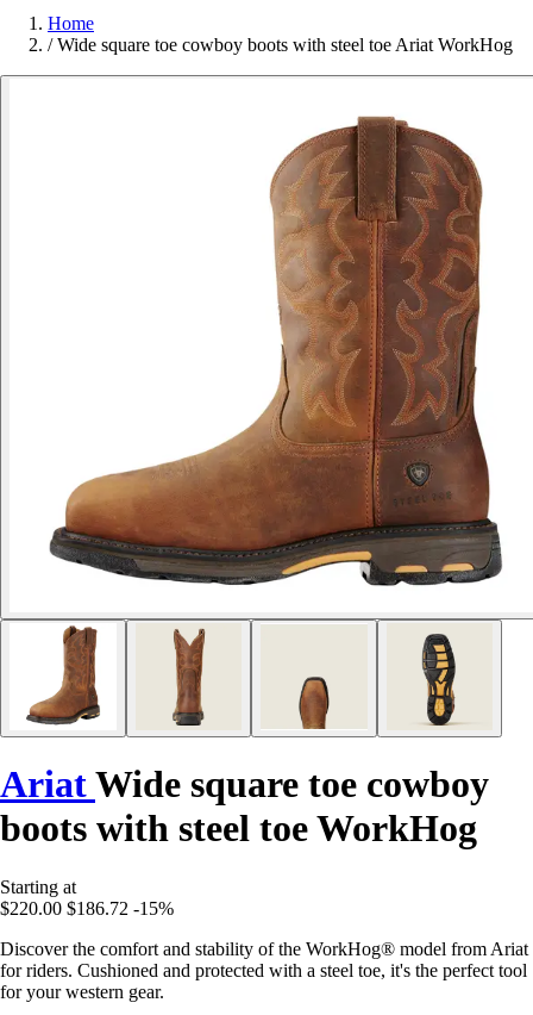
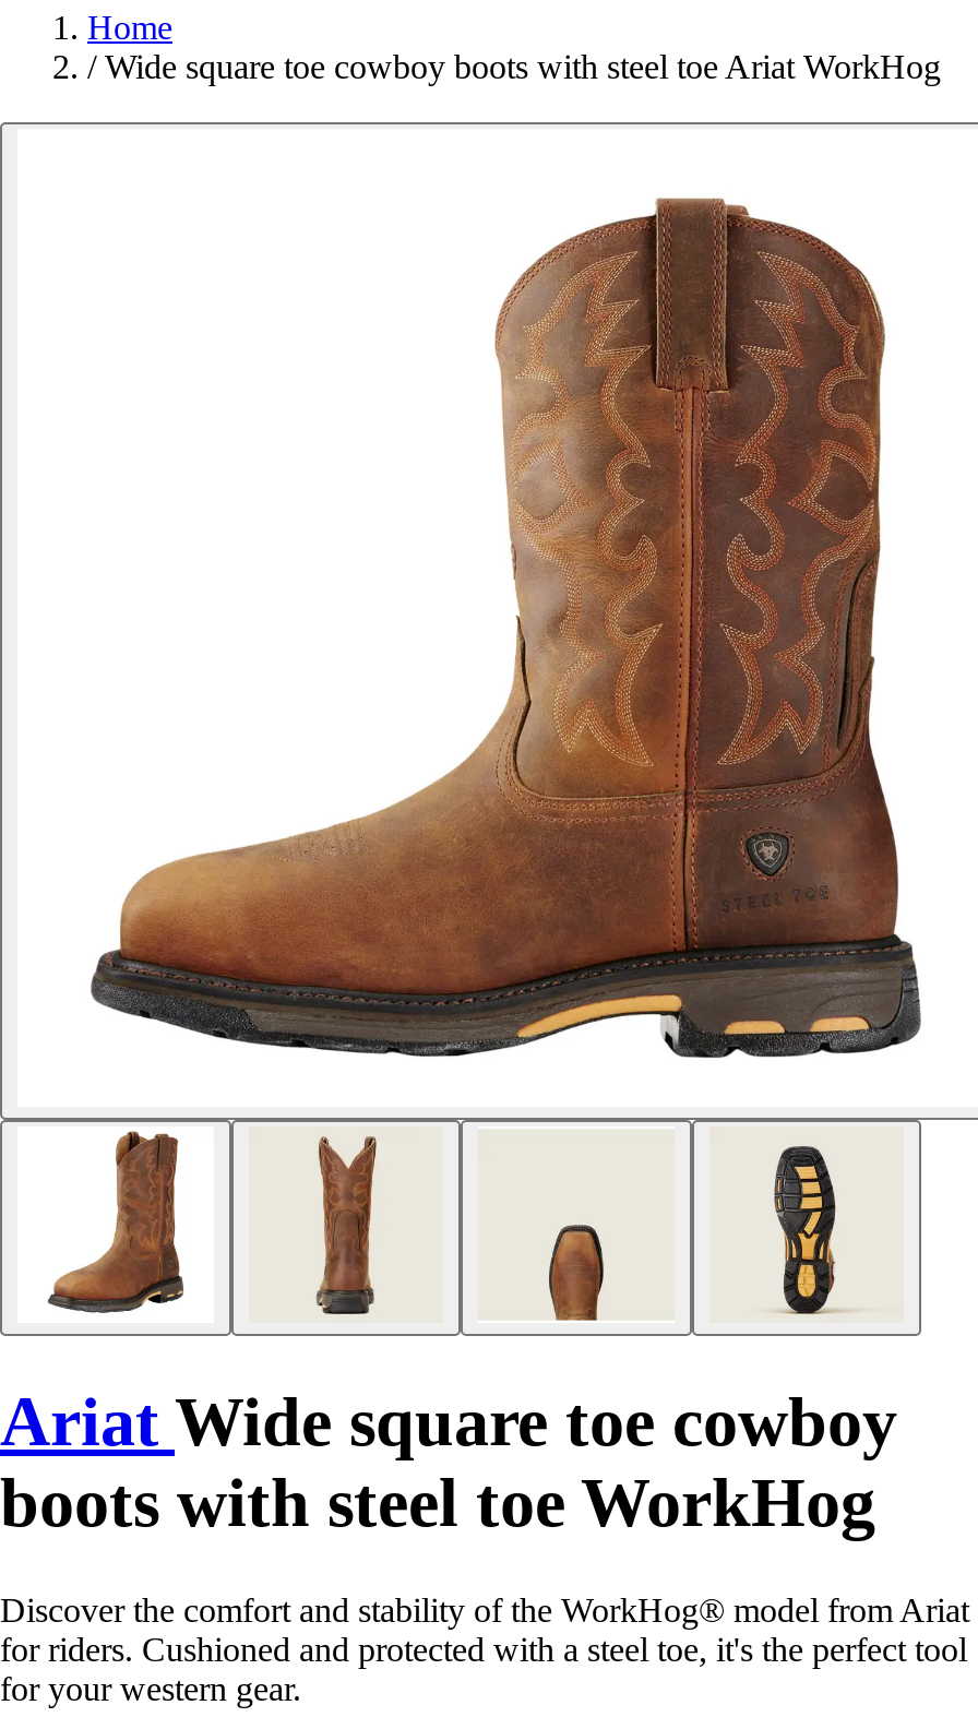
- Starting at
- $220.00 $186.72 -15%
